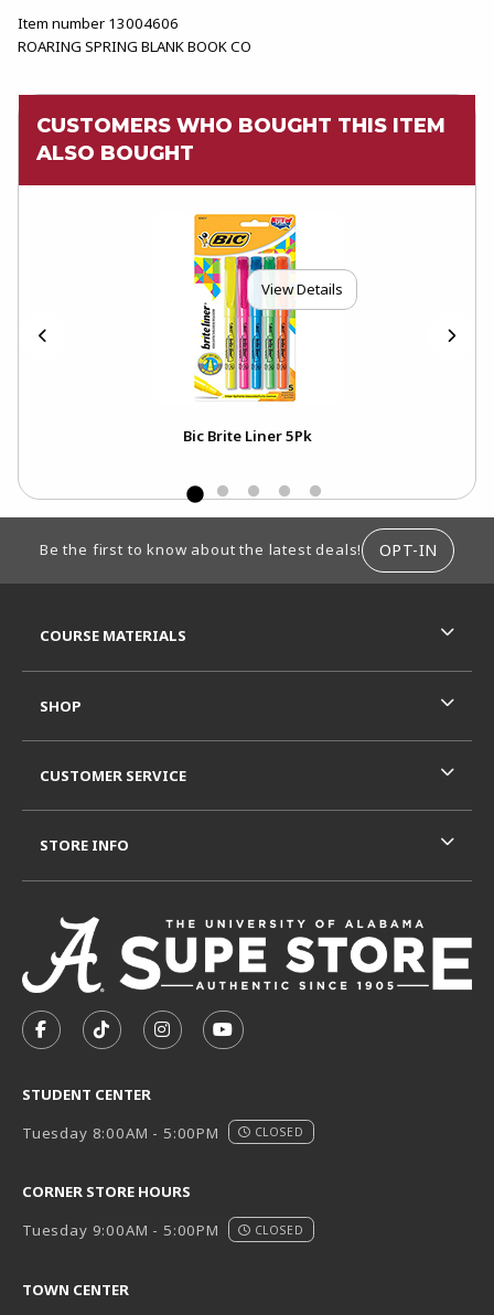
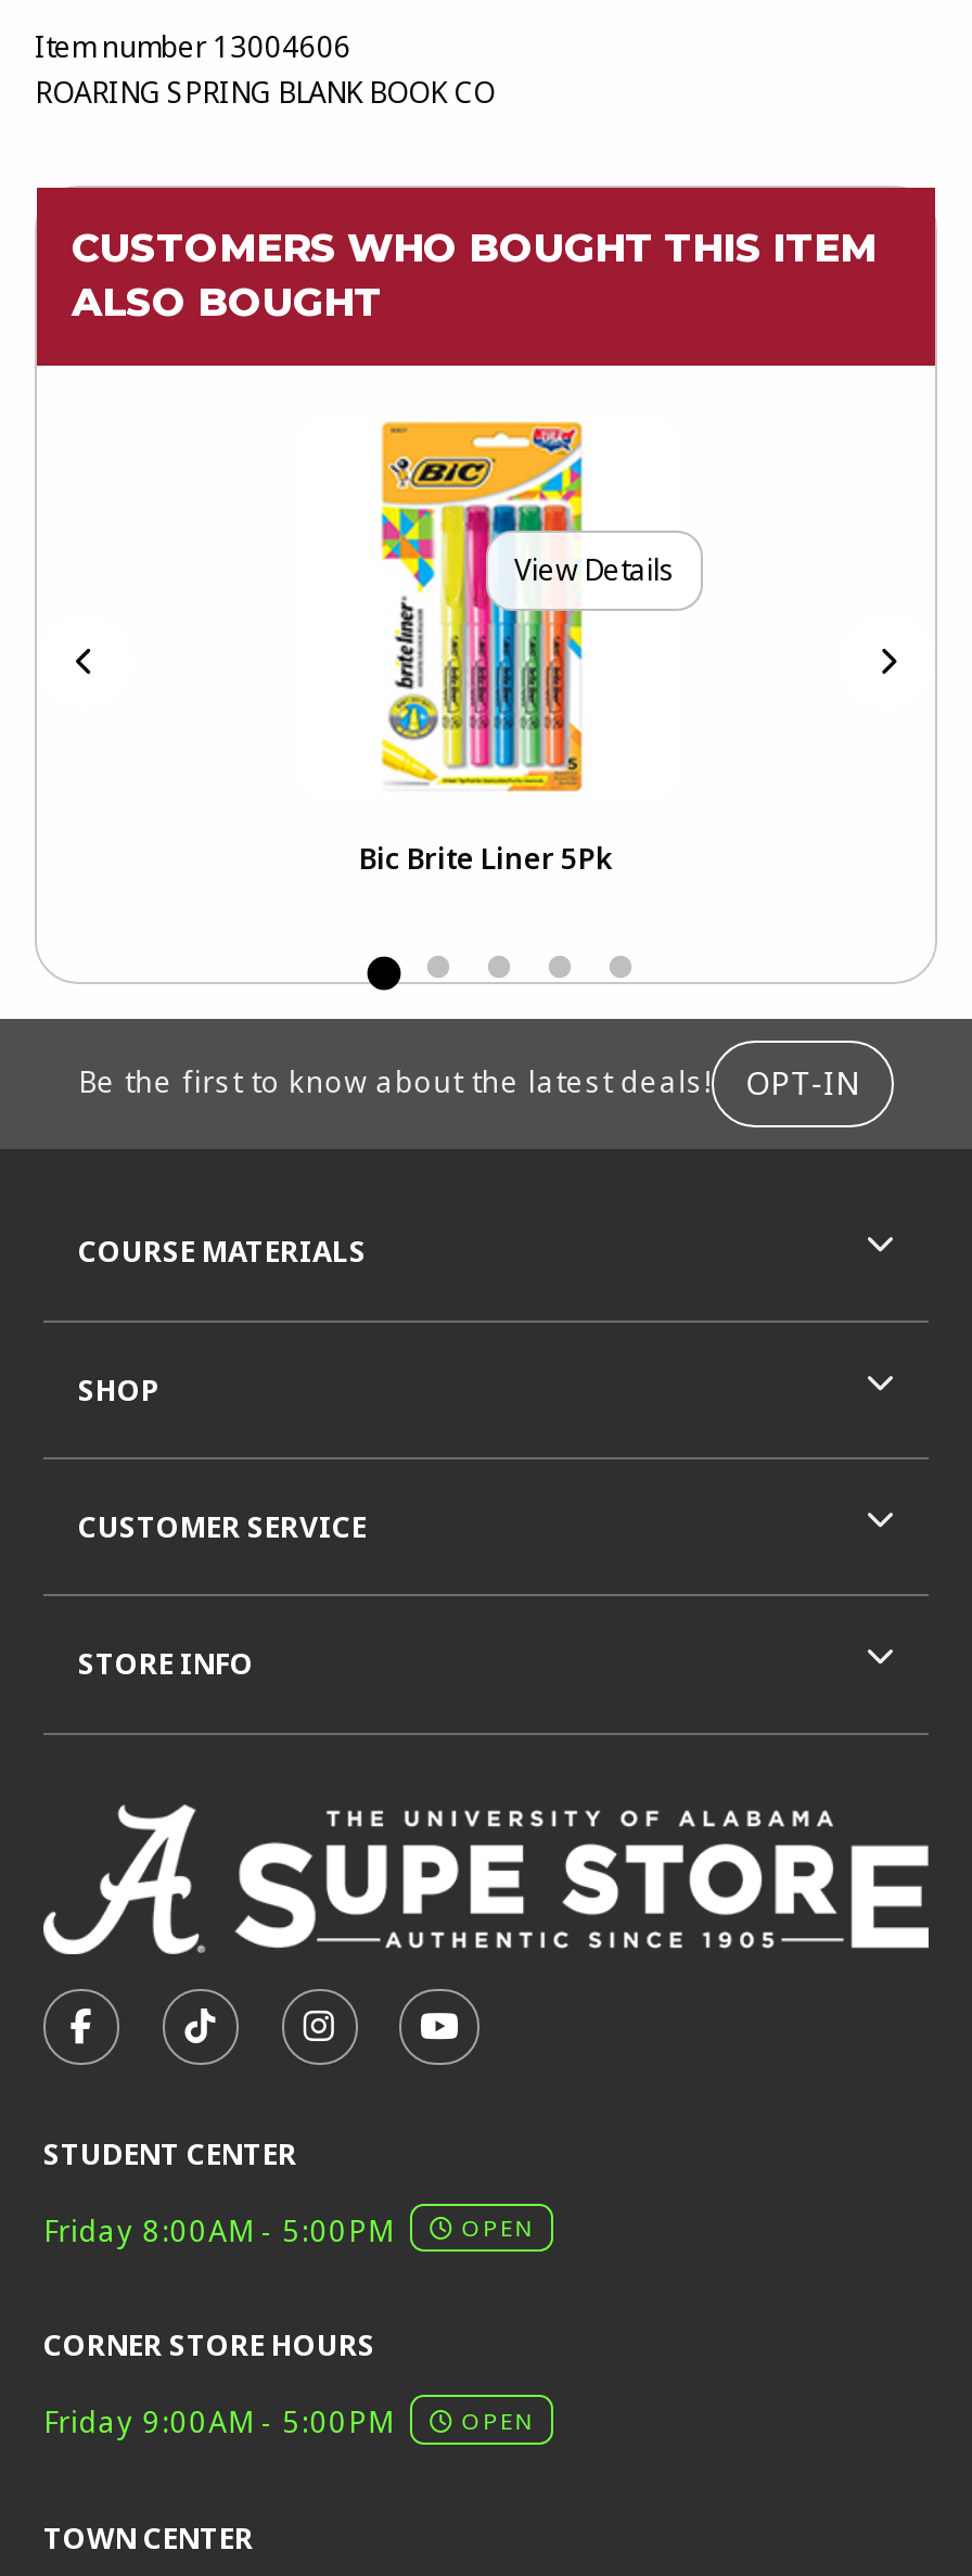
- Tuesday 8:00AM - 5:00PM
- CLOSED
+ Friday 8:00AM - 5:00PM
+ OPEN

- Tuesday 9:00AM - 5:00PM
- CLOSED
+ Friday 9:00AM - 5:00PM
+ OPEN
